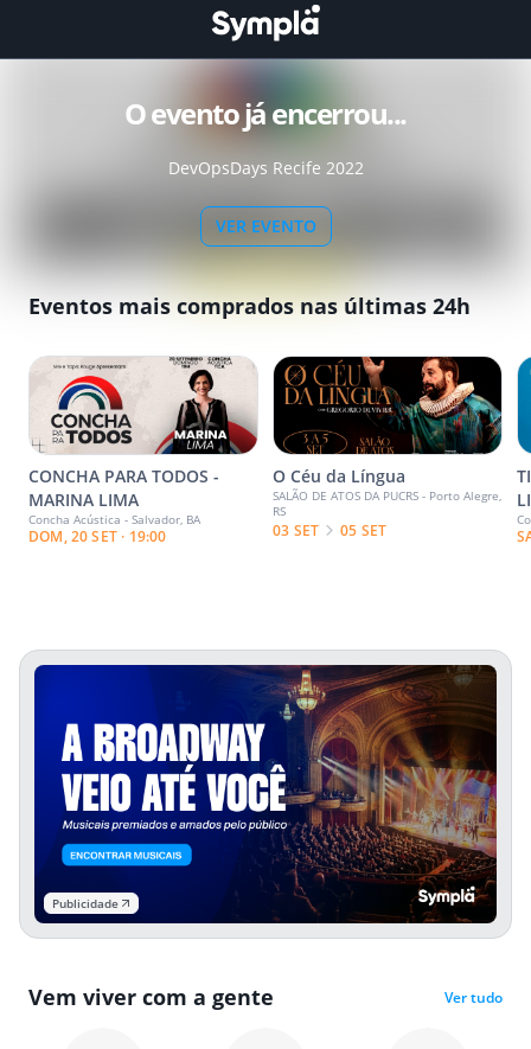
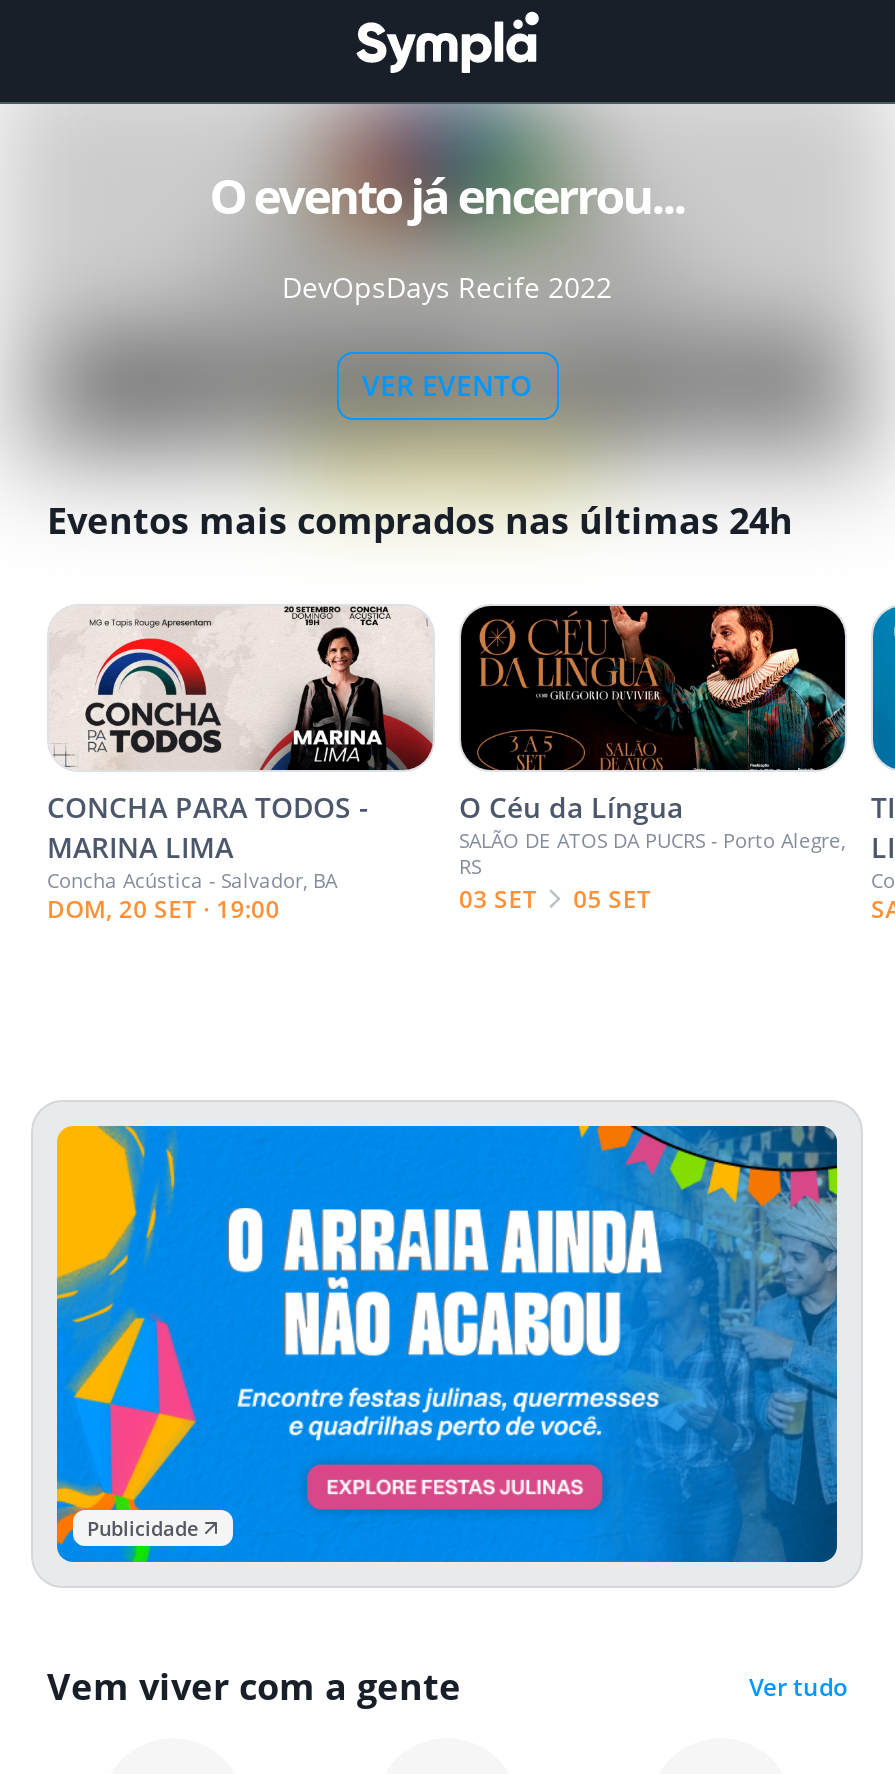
- [image]
+ [image]
